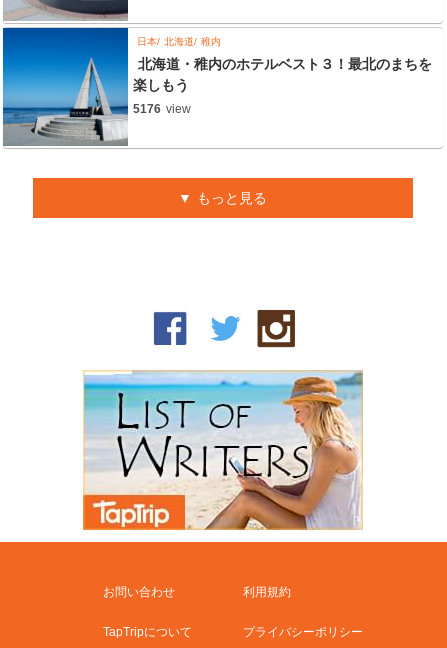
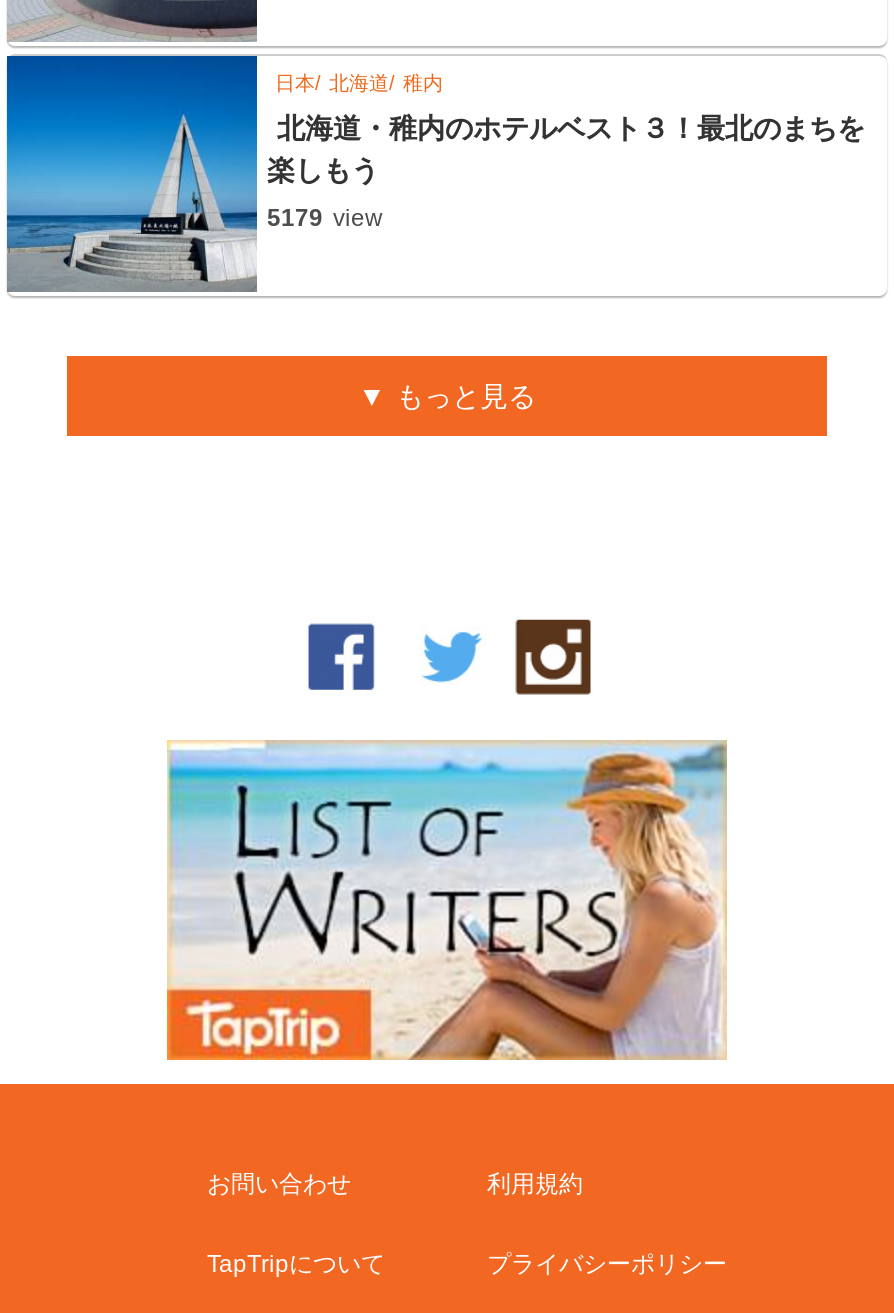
- 5176 view
+ 5179 view
